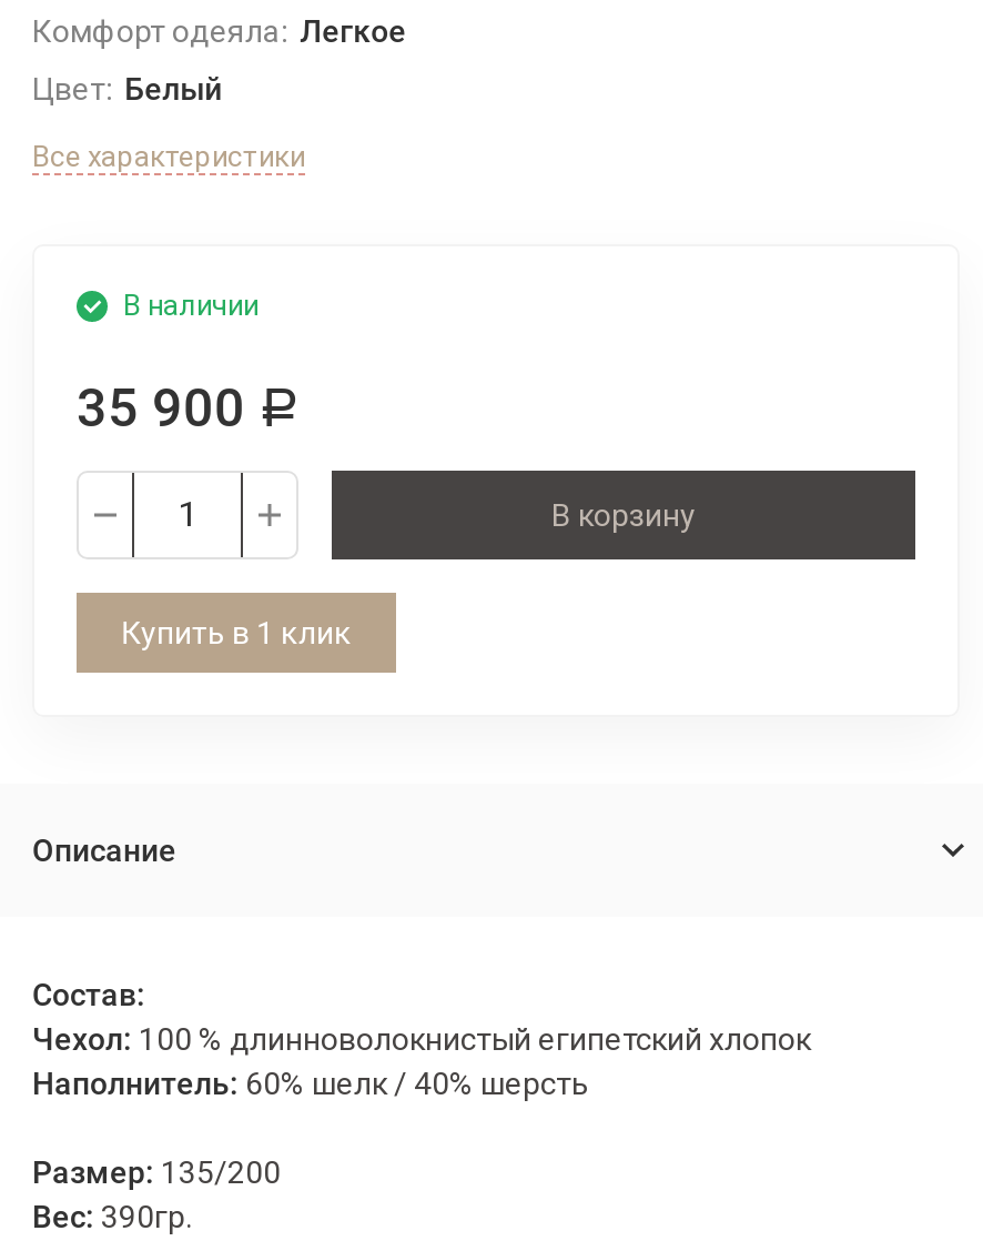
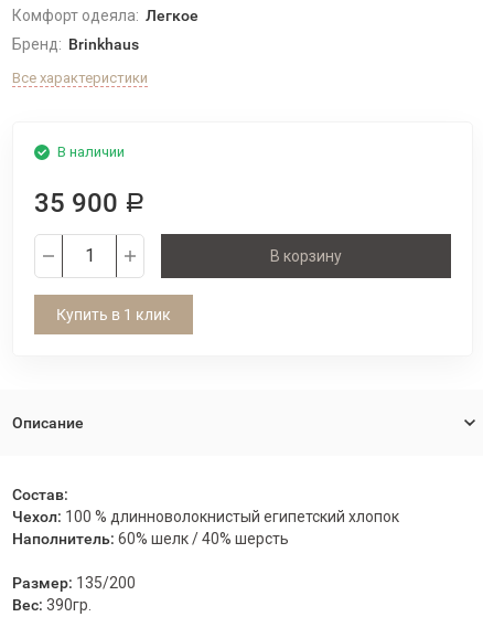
- Цвет: Белый
+ Бренд: Brinkhaus
